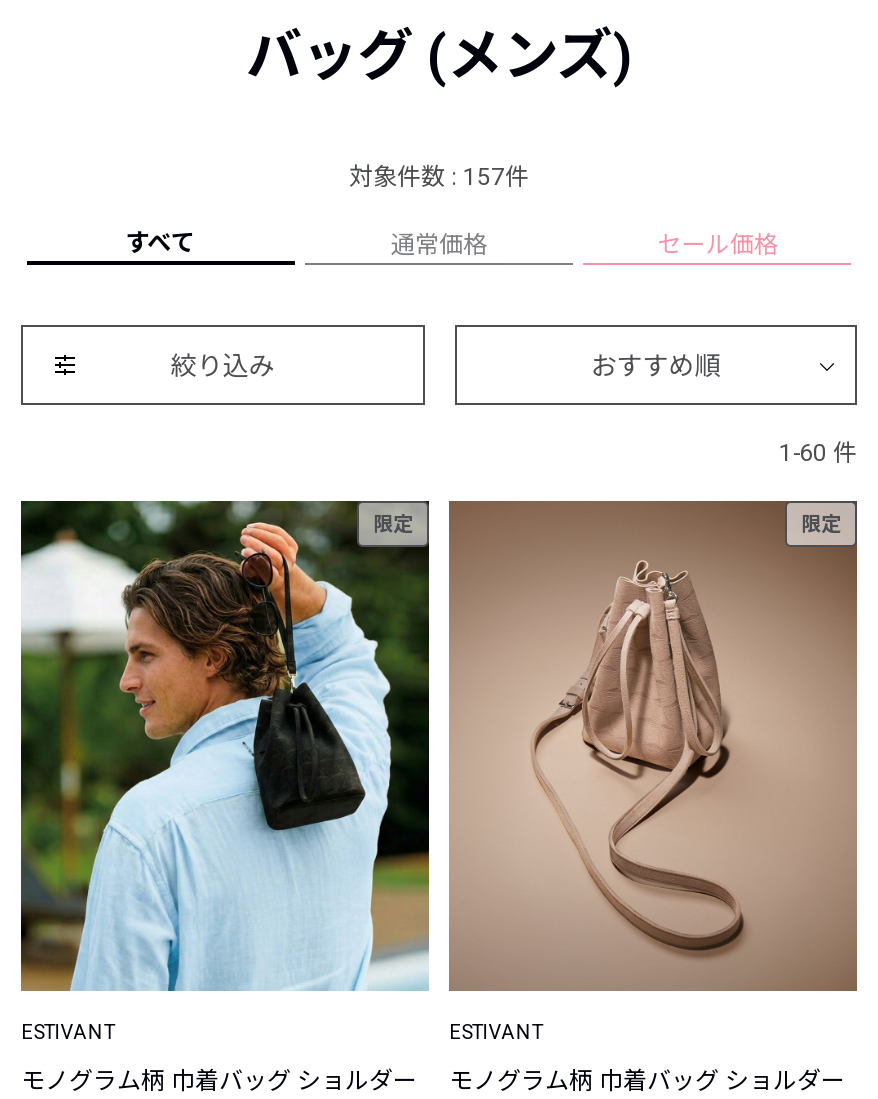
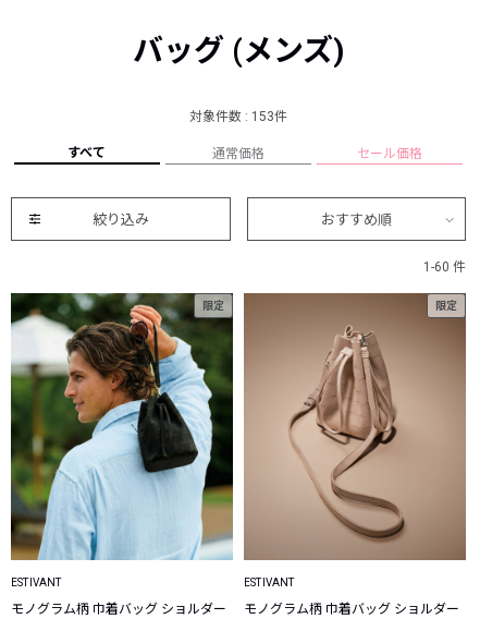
- 対象件数 : 157件
+ 対象件数 : 153件
